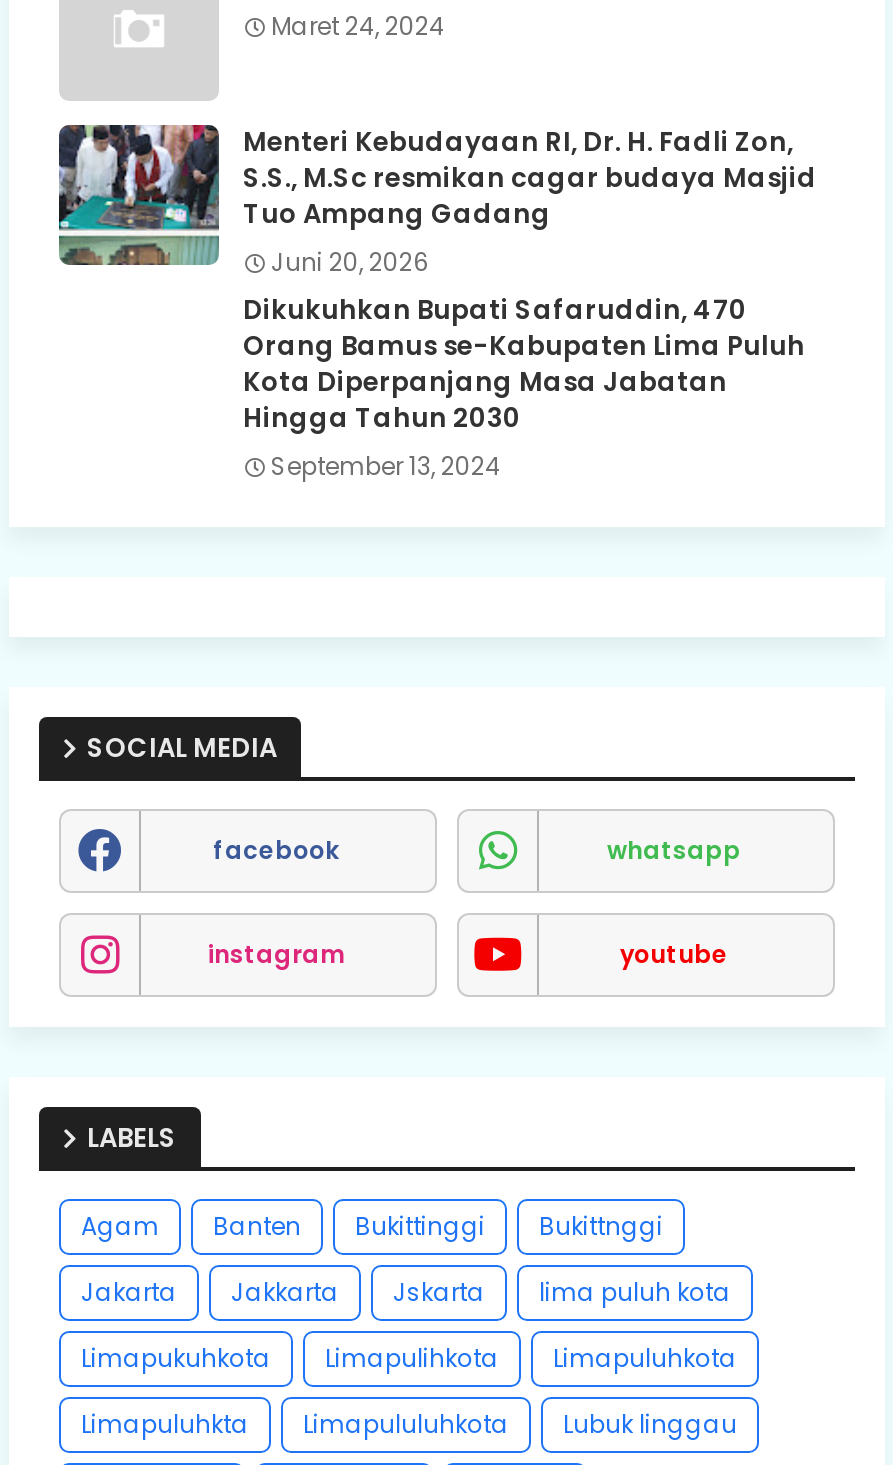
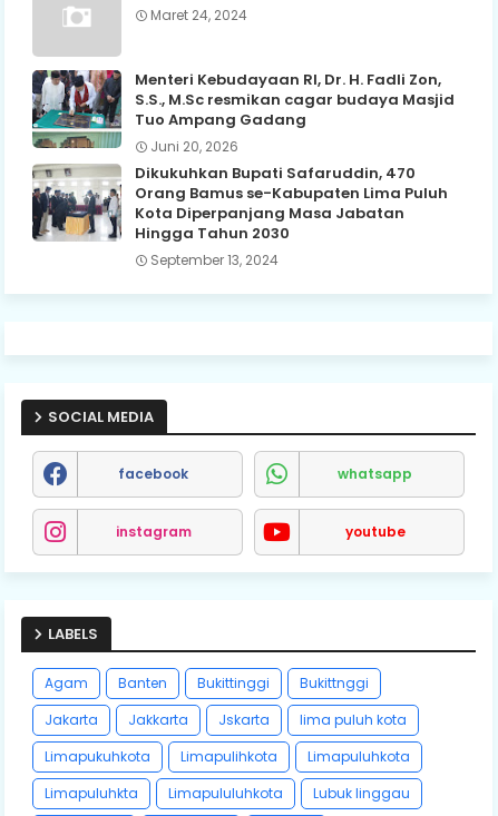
+ [image]
